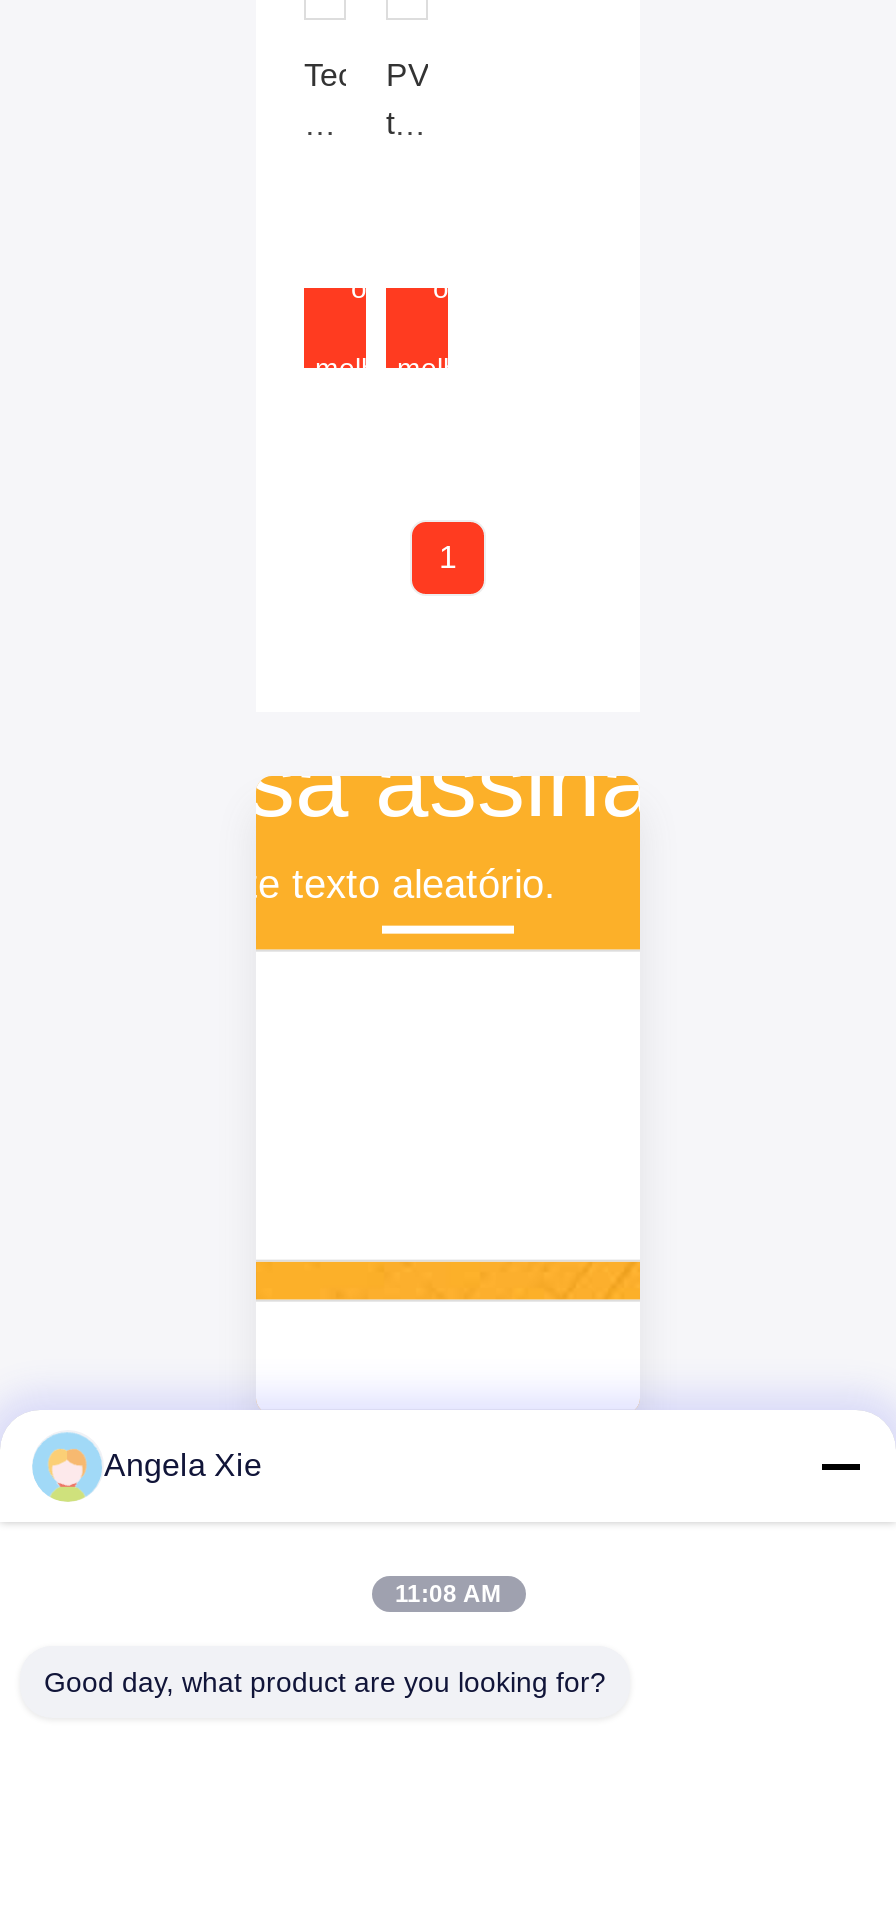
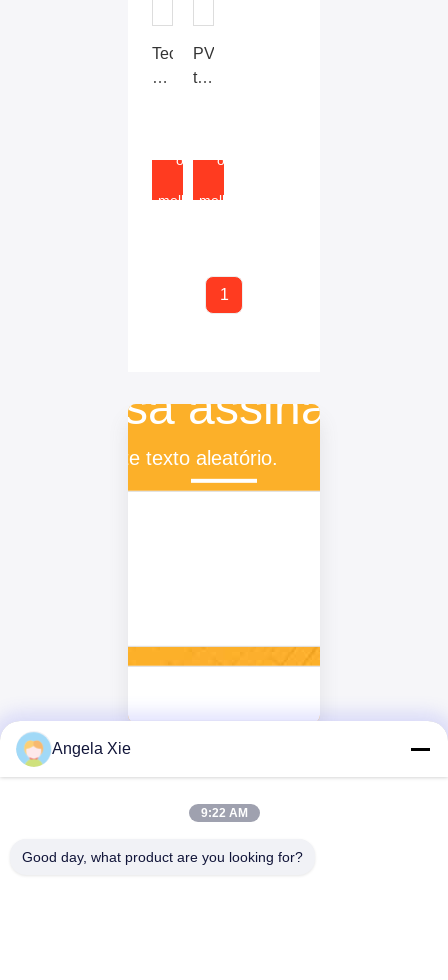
- 11:08 AM
+ 9:22 AM
